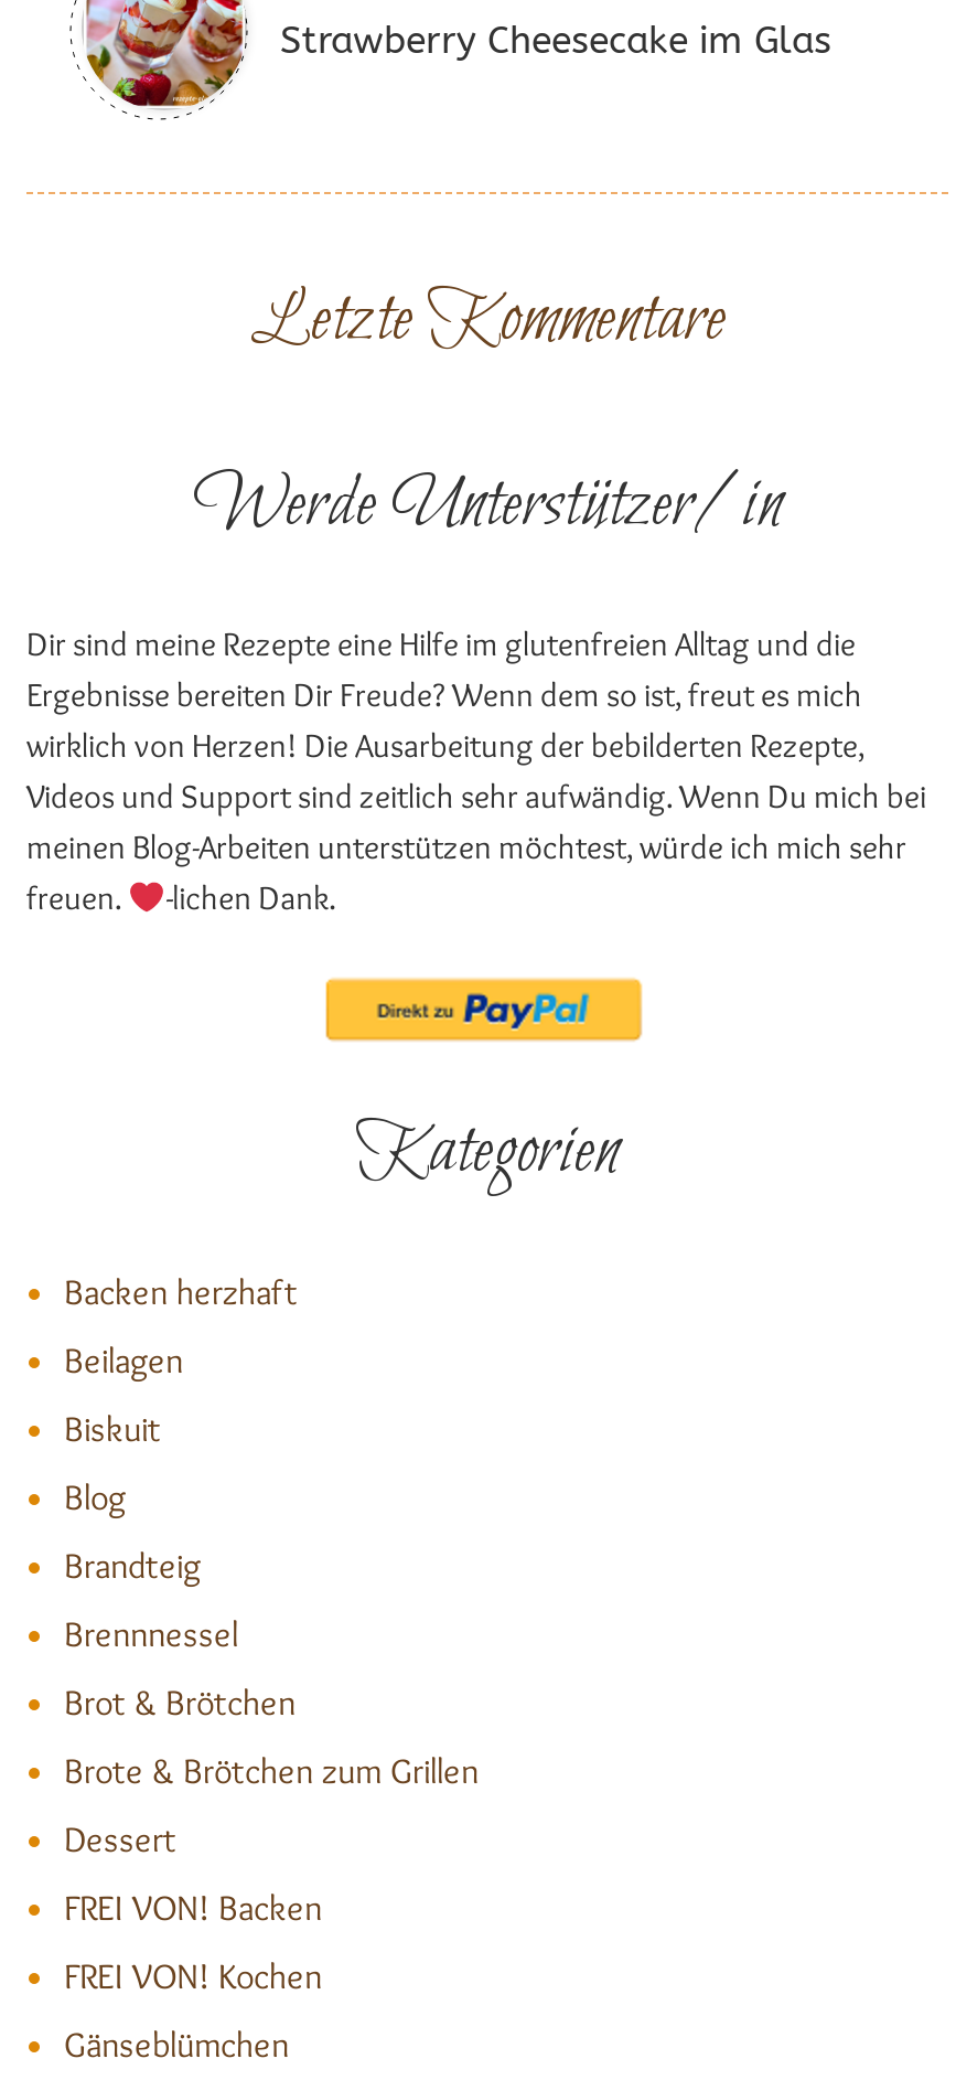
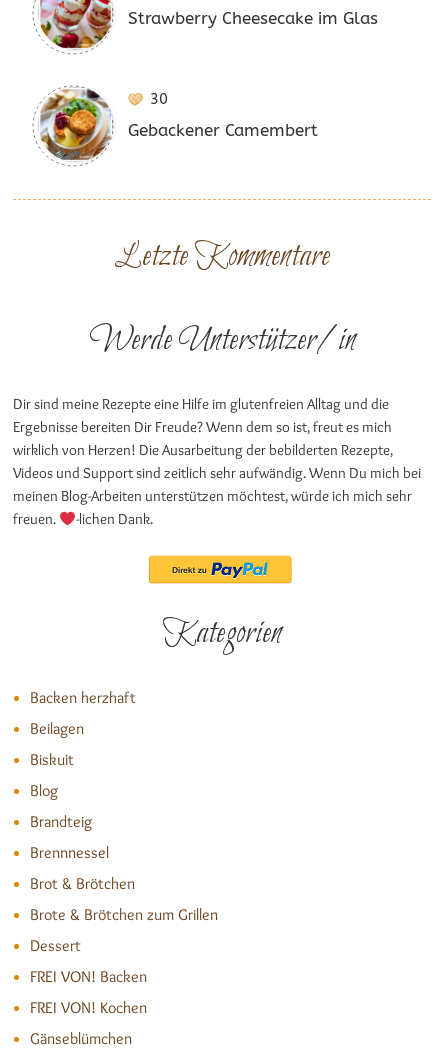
+ [image]
+ 30
+ Gebackener Camembert
